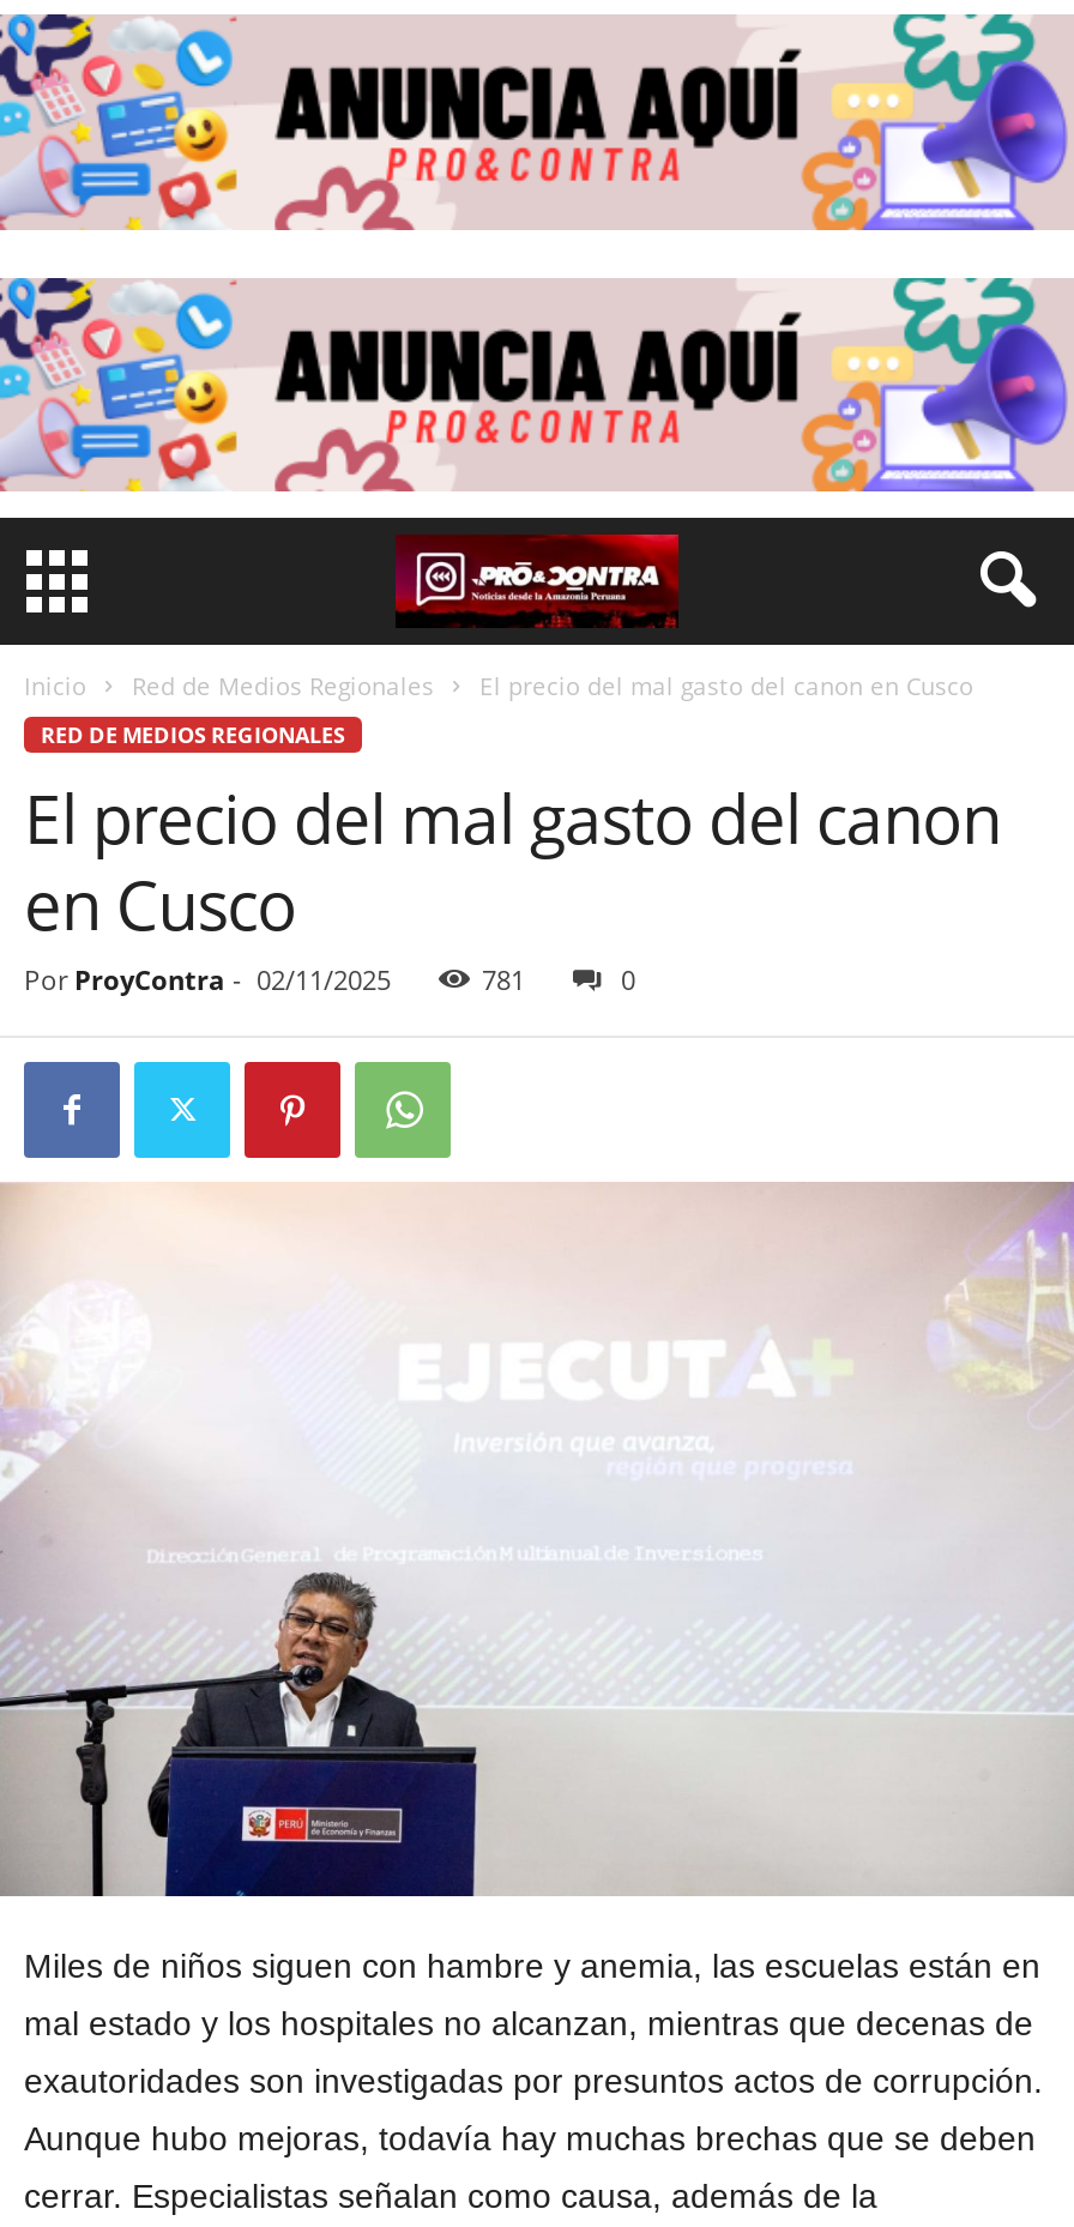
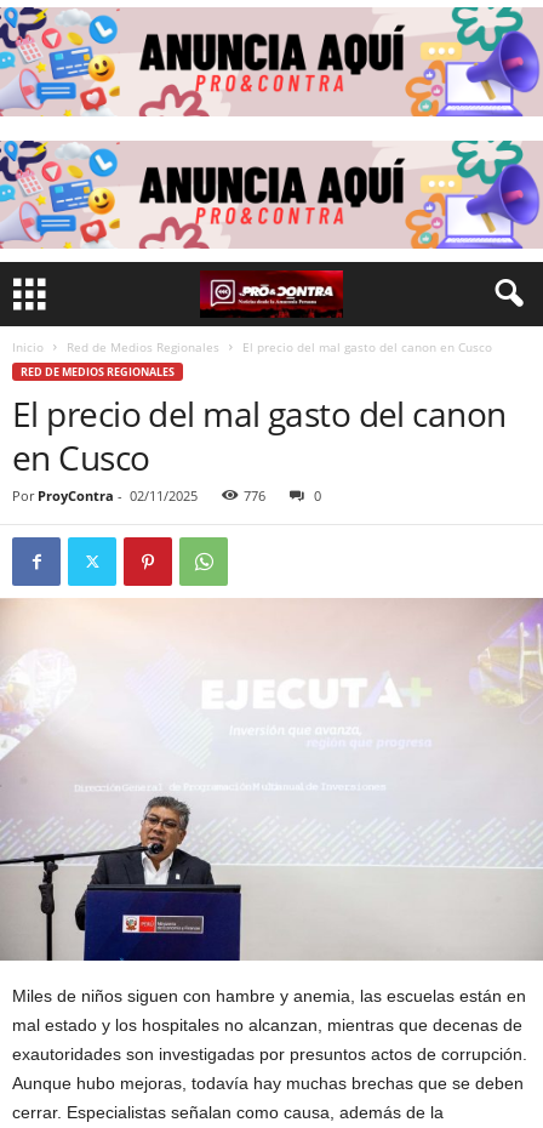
- 781
+ 776
